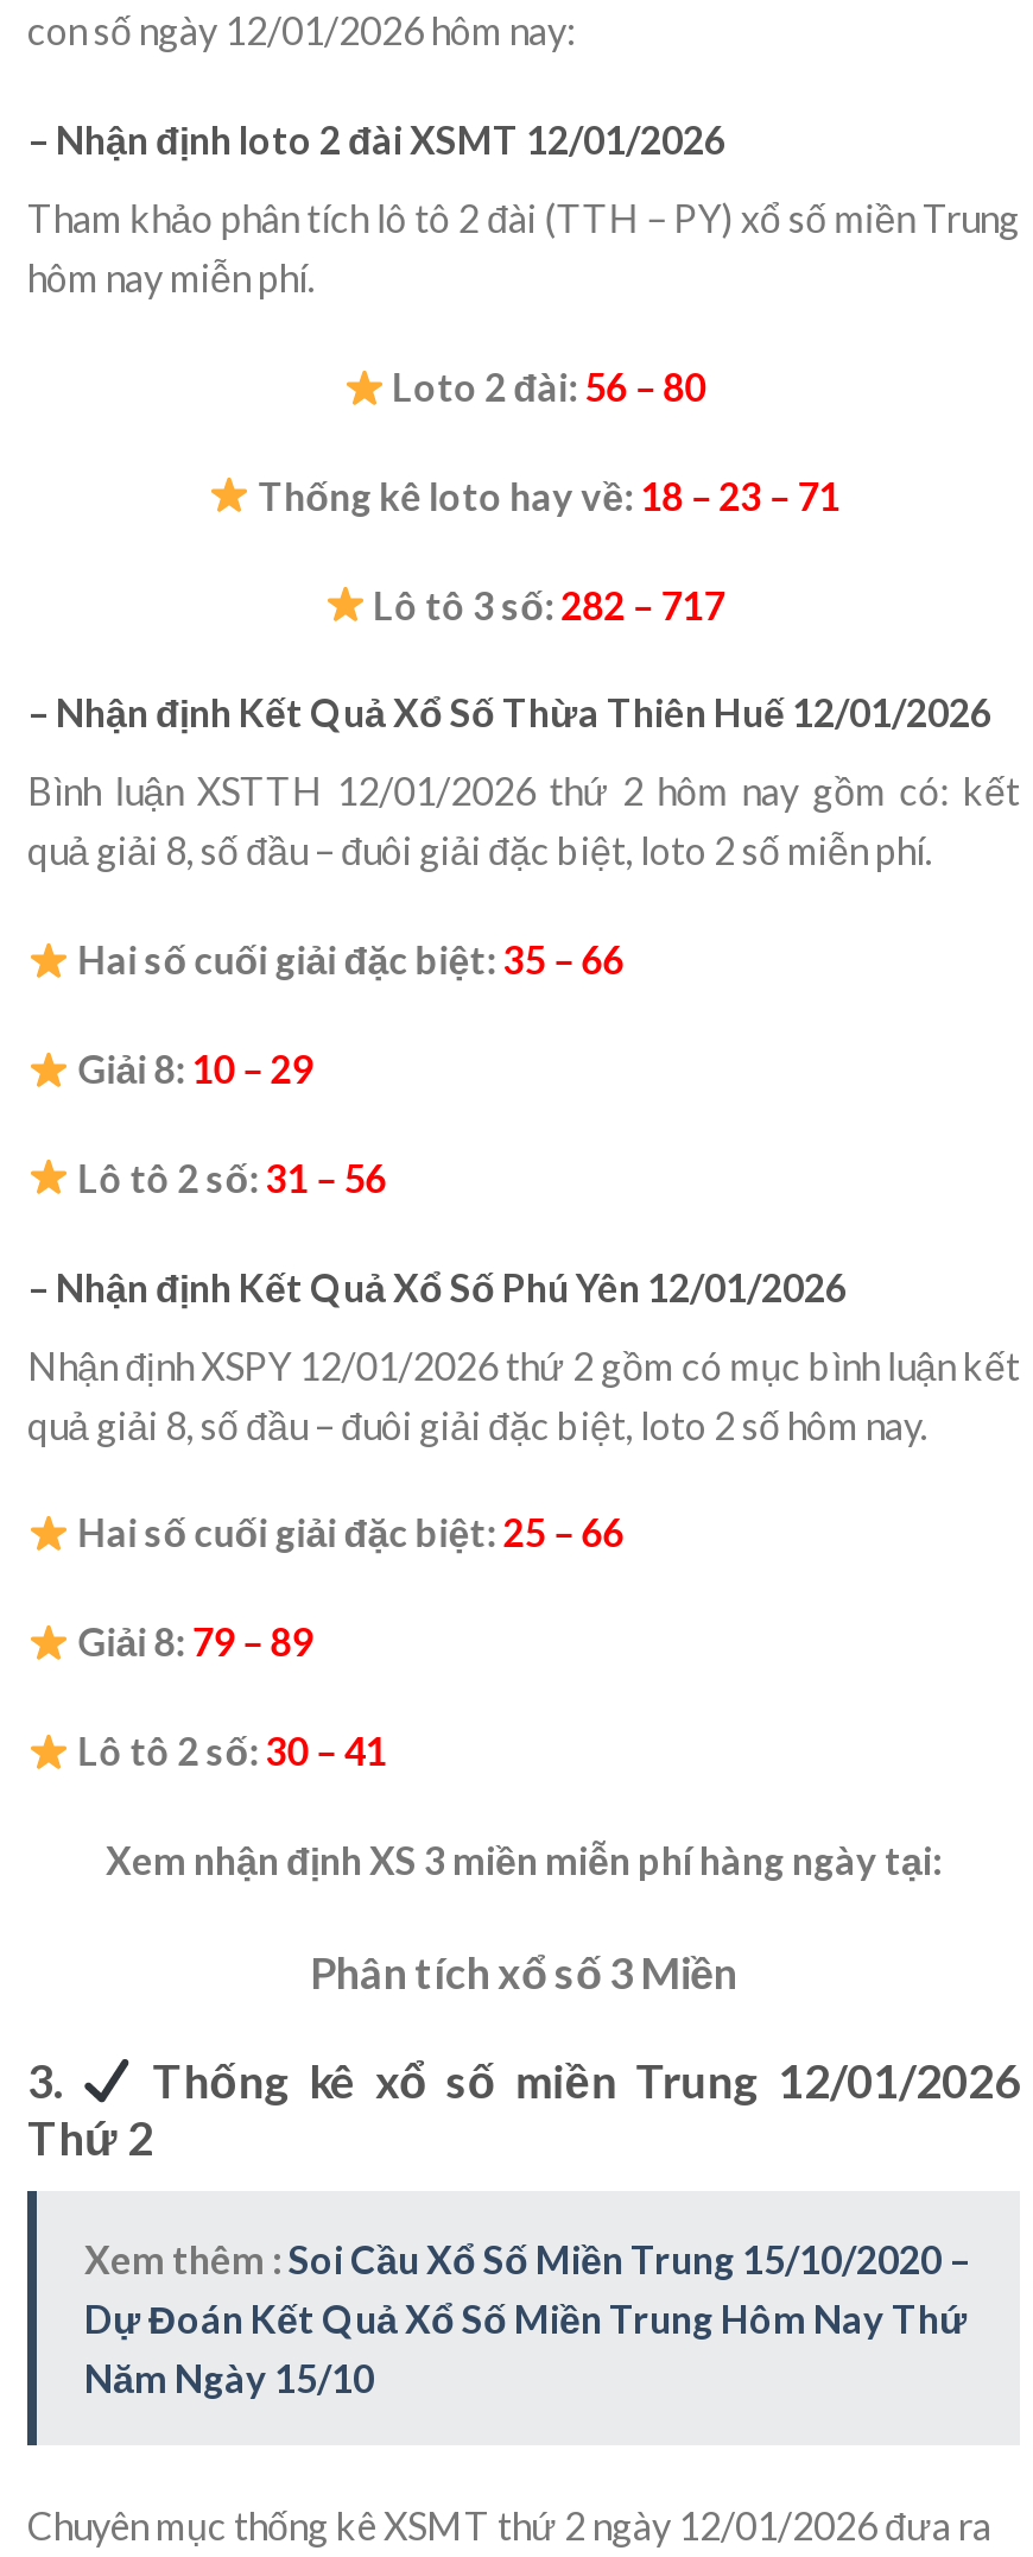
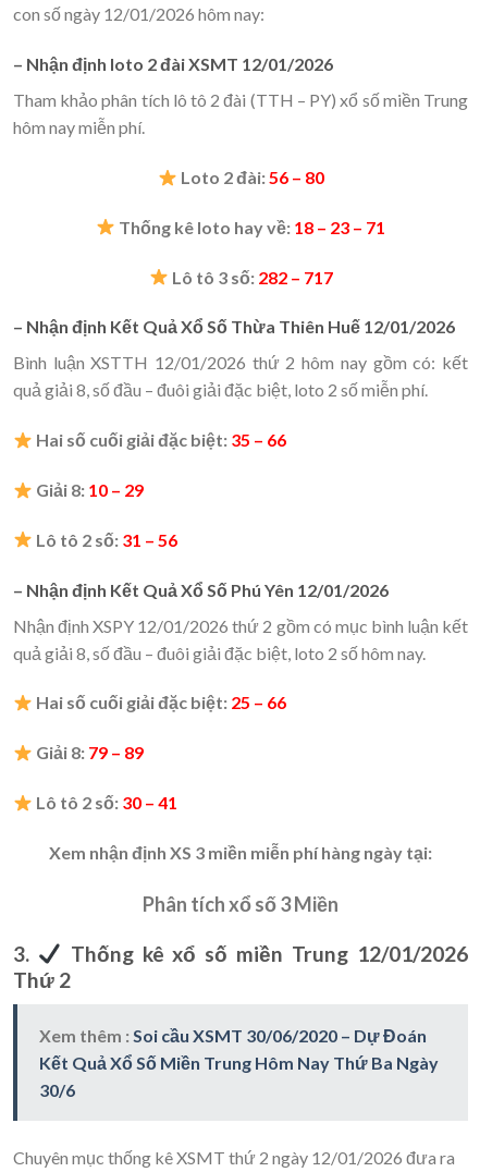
- Xem thêm : Soi Cầu Xổ Số Miền Trung 15/10/2020 –
- Dự Đoán Kết Quả Xổ Số Miền Trung Hôm Nay Thứ
- Năm Ngày 15/10
+ Xem thêm : Soi cầu XSMT 30/06/2020 – Dự Đoán
+ Kết Quả Xổ Số Miền Trung Hôm Nay Thứ Ba Ngày
+ 30/6
